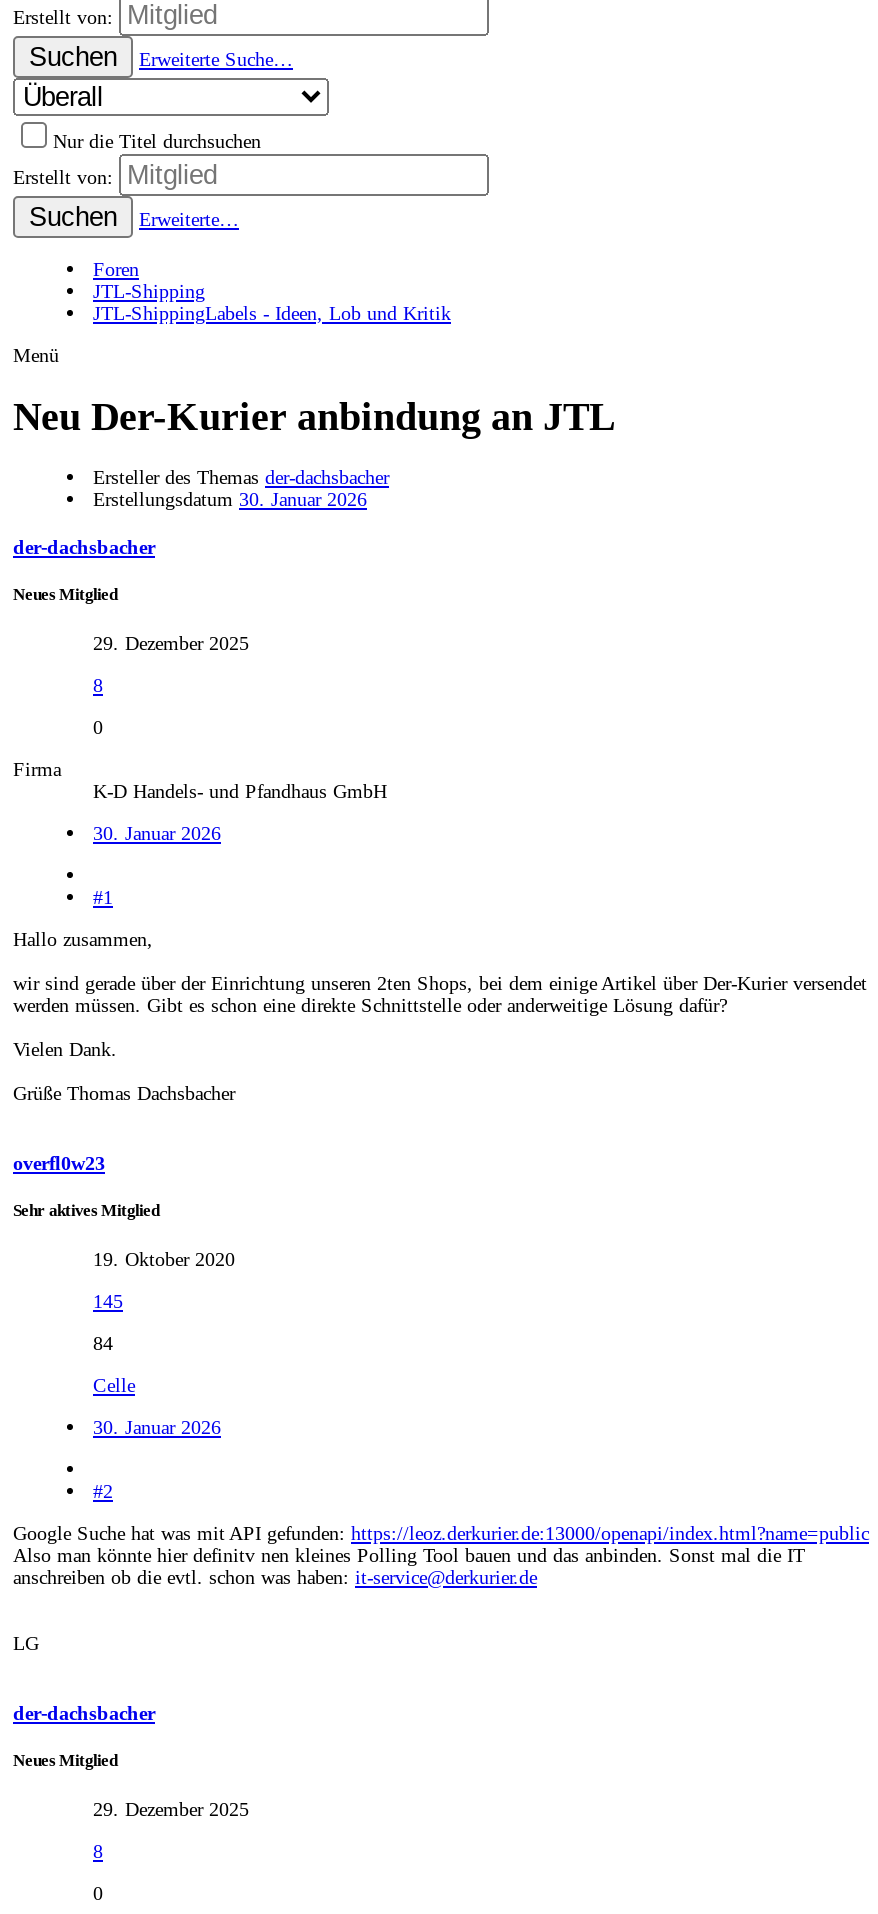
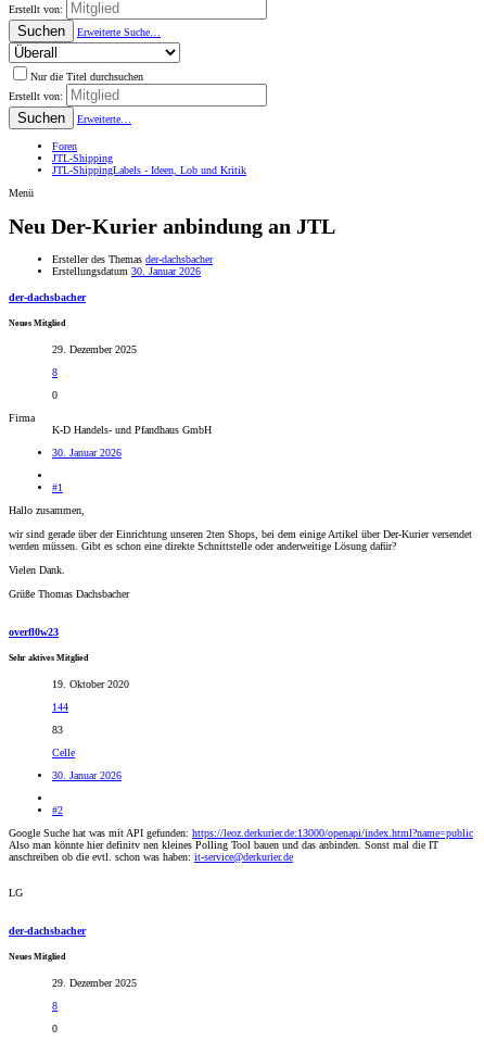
- 145
+ 144

- 84
+ 83
